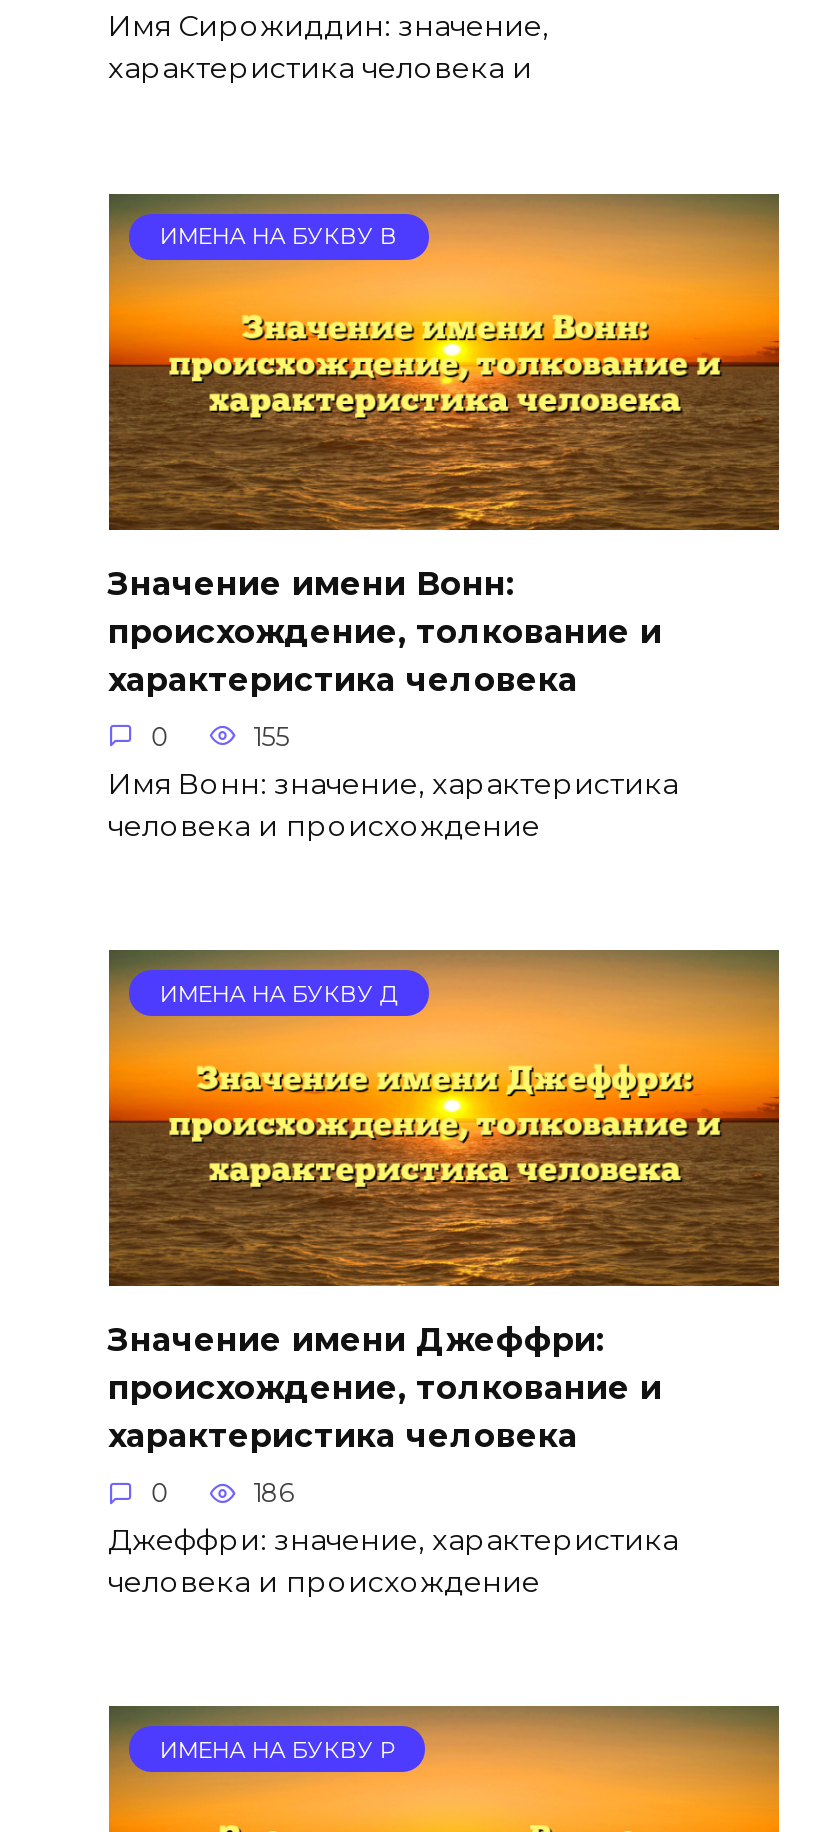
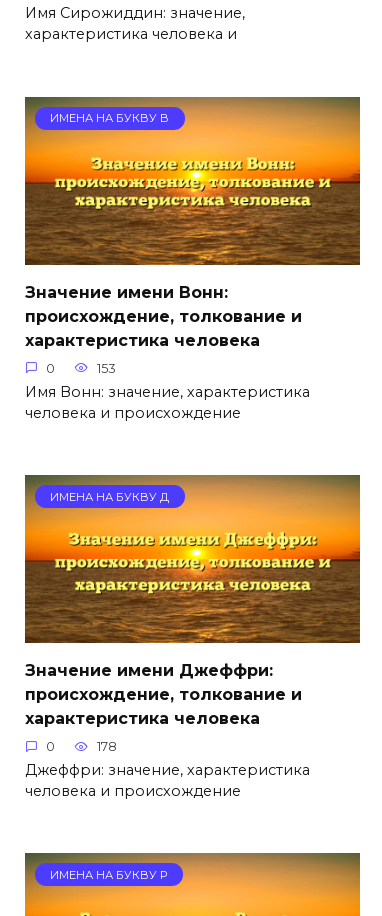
- 155
+ 153

- 186
+ 178
